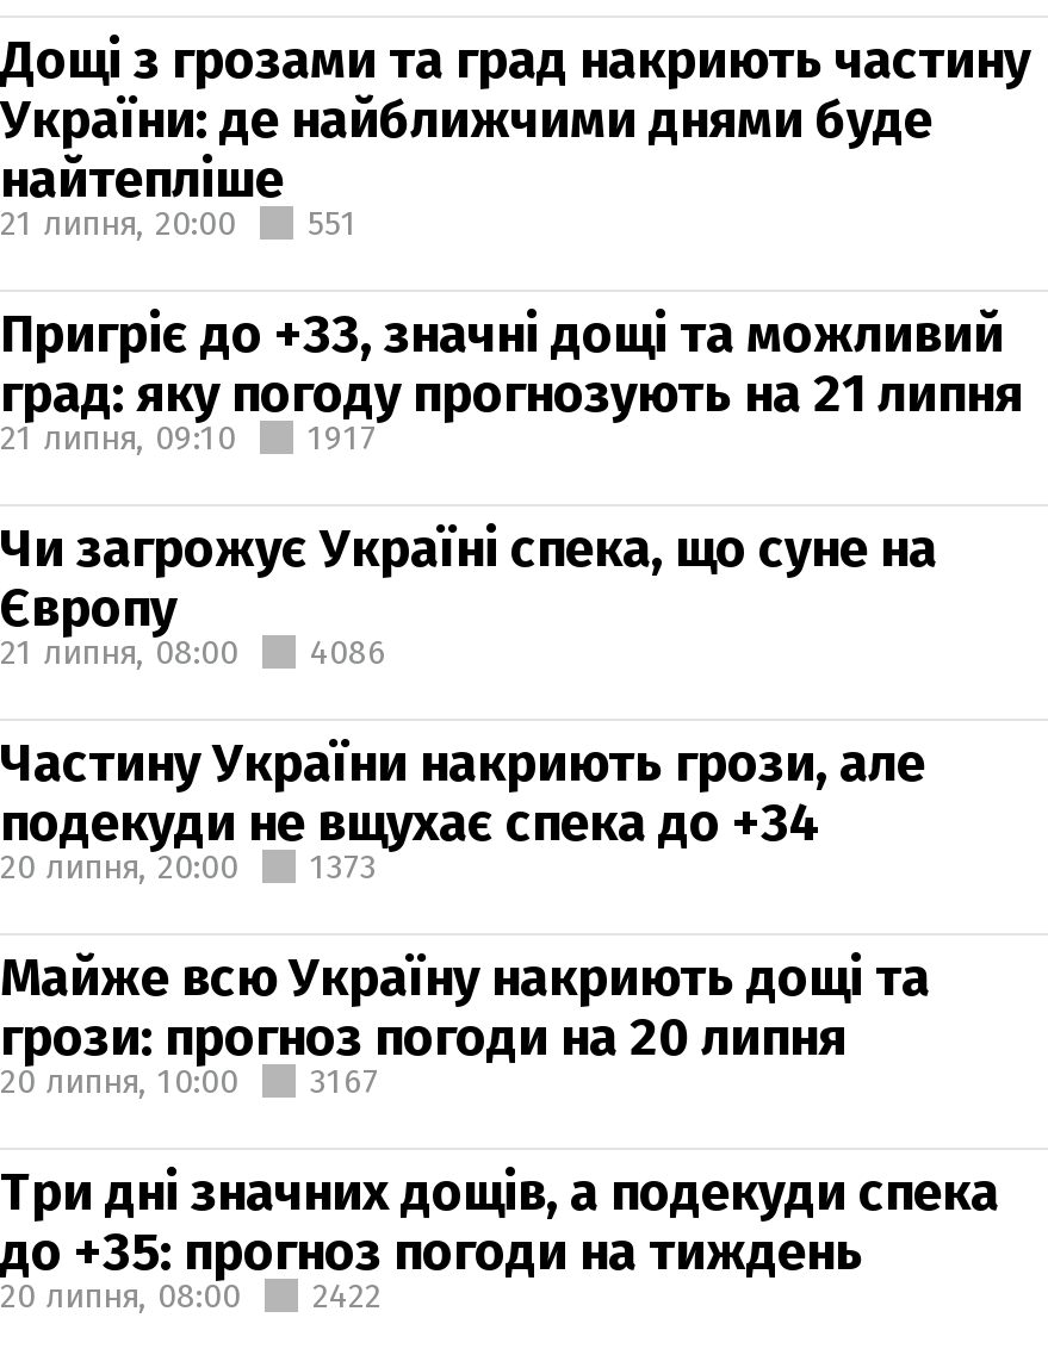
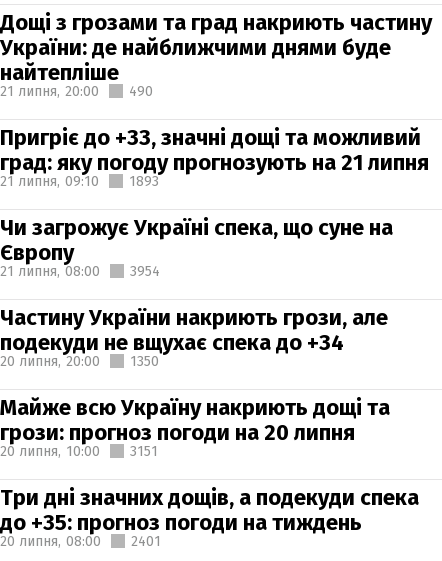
- 21 липня, 20:00 551
+ 21 липня, 20:00 490

- 1917
+ 1893

- 21 липня, 08:00 4086
+ 21 липня, 08:00 3954

- 20 липня, 20:00 1373
+ 20 липня, 20:00 1350

- 20 липня, 10:00 3167
+ 20 липня, 10:00 3151

- 20 липня, 08:00 2422
+ 20 липня, 08:00 2401
